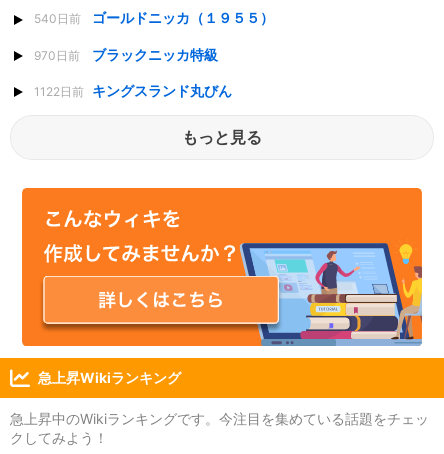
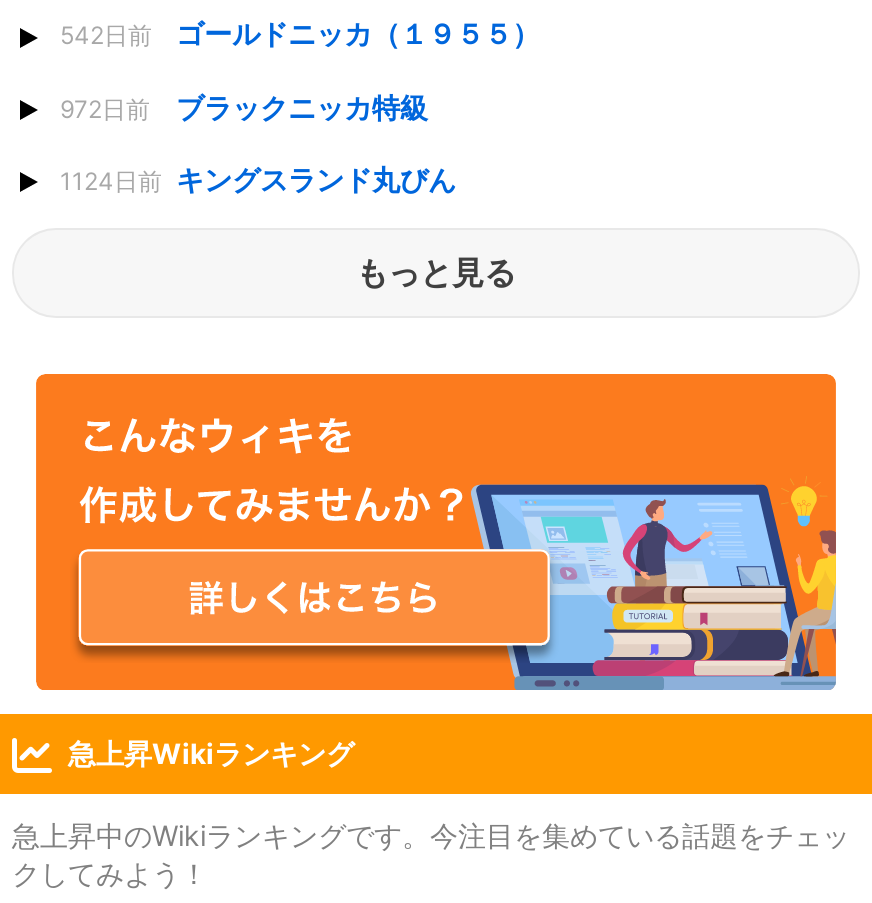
- 540日前 ゴールドニッカ（１９５５）
+ 542日前 ゴールドニッカ（１９５５）

- 970日前 ブラックニッカ特級
+ 972日前 ブラックニッカ特級

- 1122日前 キングスランド丸びん
+ 1124日前 キングスランド丸びん
